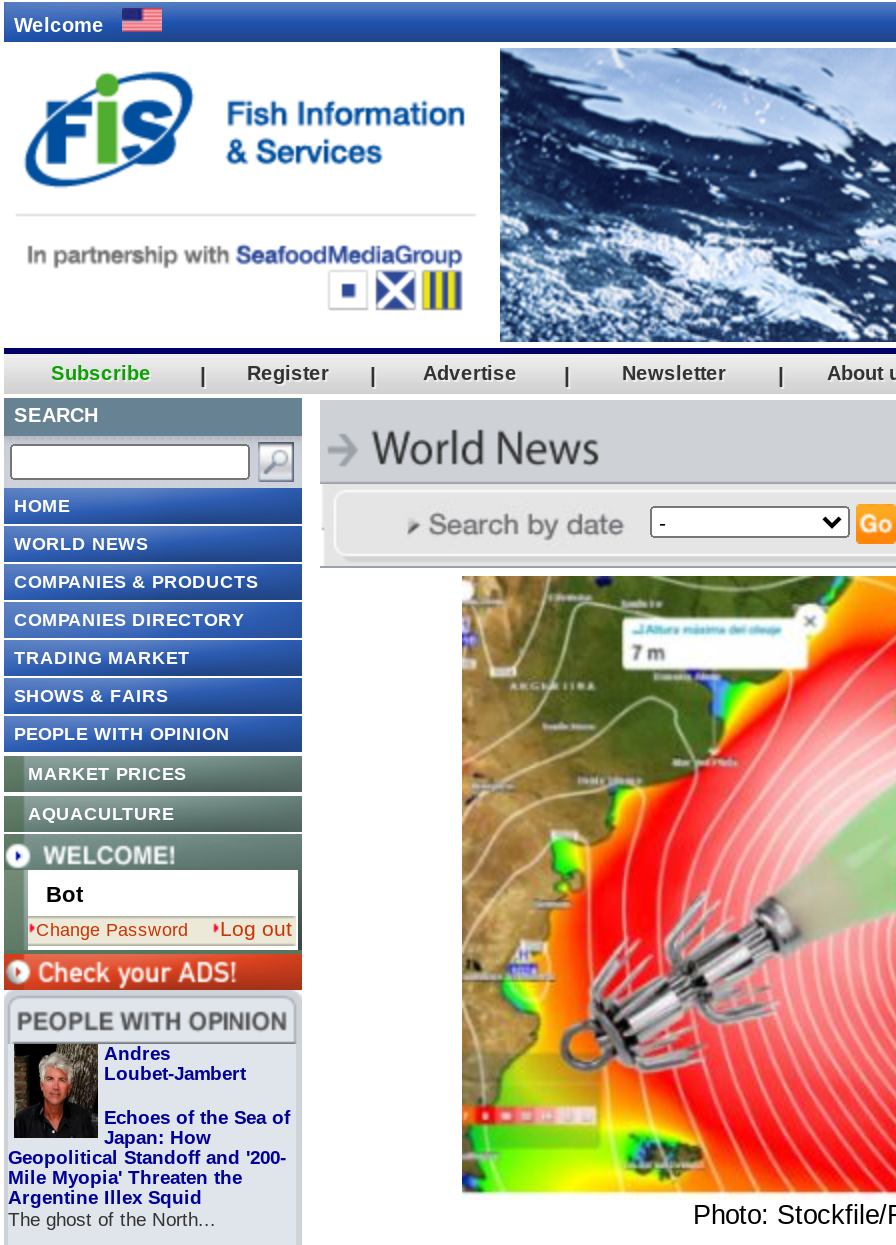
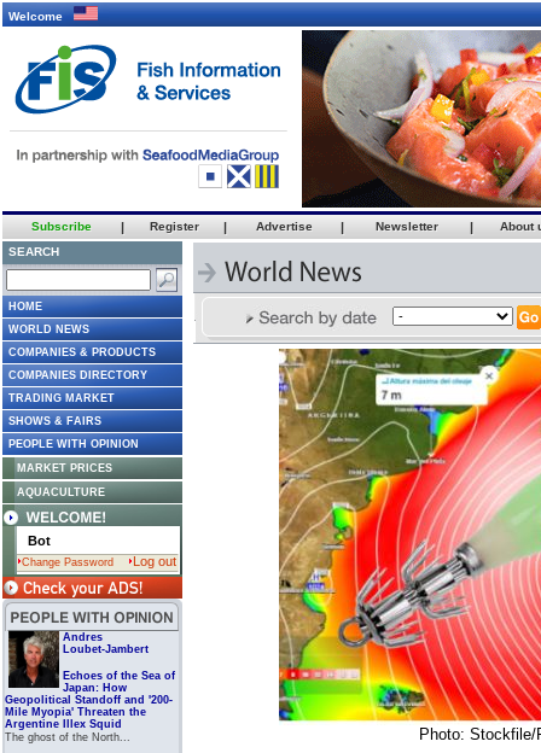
- [image]
+ [image]
